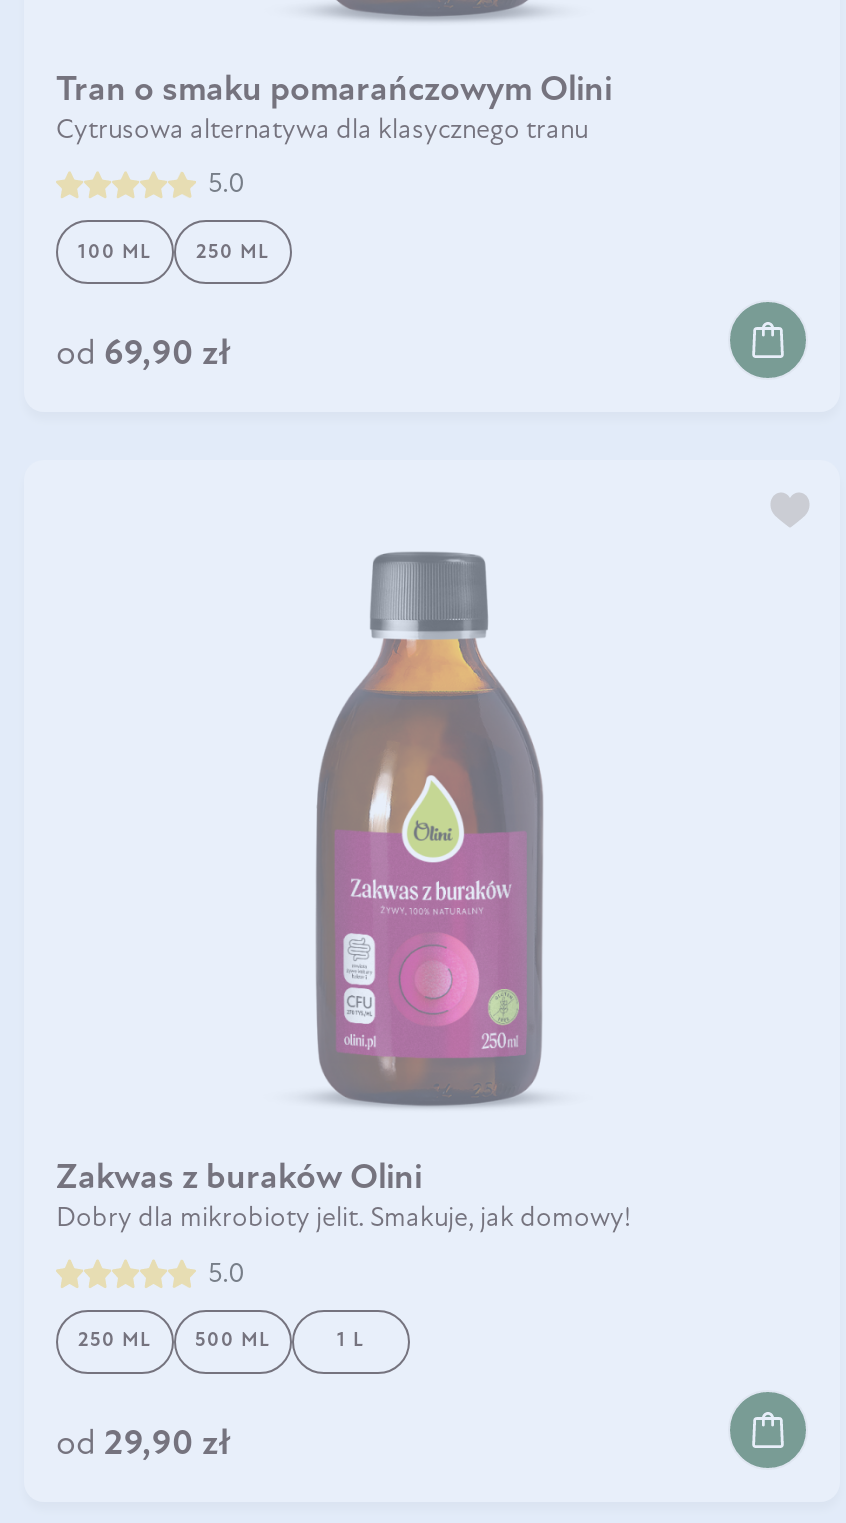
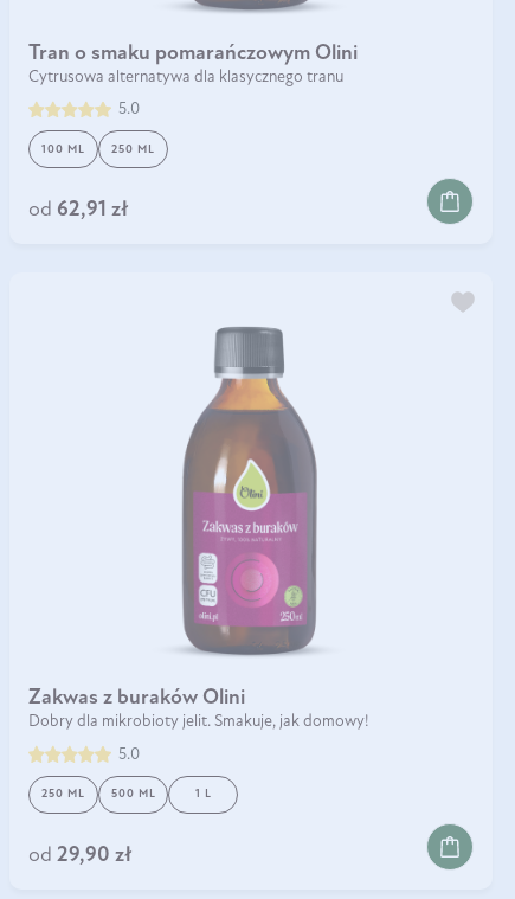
- od 69,90 zł
+ od 62,91 zł
